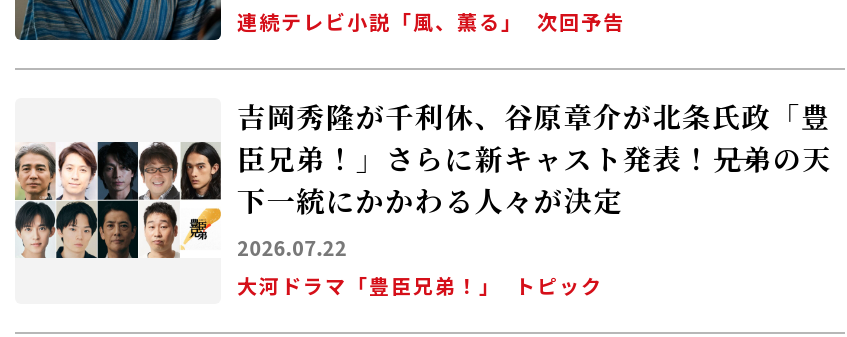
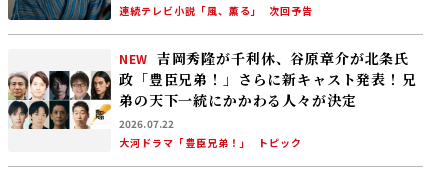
- 吉岡秀隆が千利休、谷原章介が北条氏政「豊
- 臣兄弟！」さらに新キャスト発表！――兄弟の天
- 下一統にかかわる人々が決定
+ NEW 吉岡秀隆が千利休、谷原章介が北条氏
+ 政「豊臣兄弟！」さらに新キャスト発表！――兄
+ 弟の天下一統にかかわる人々が決定
